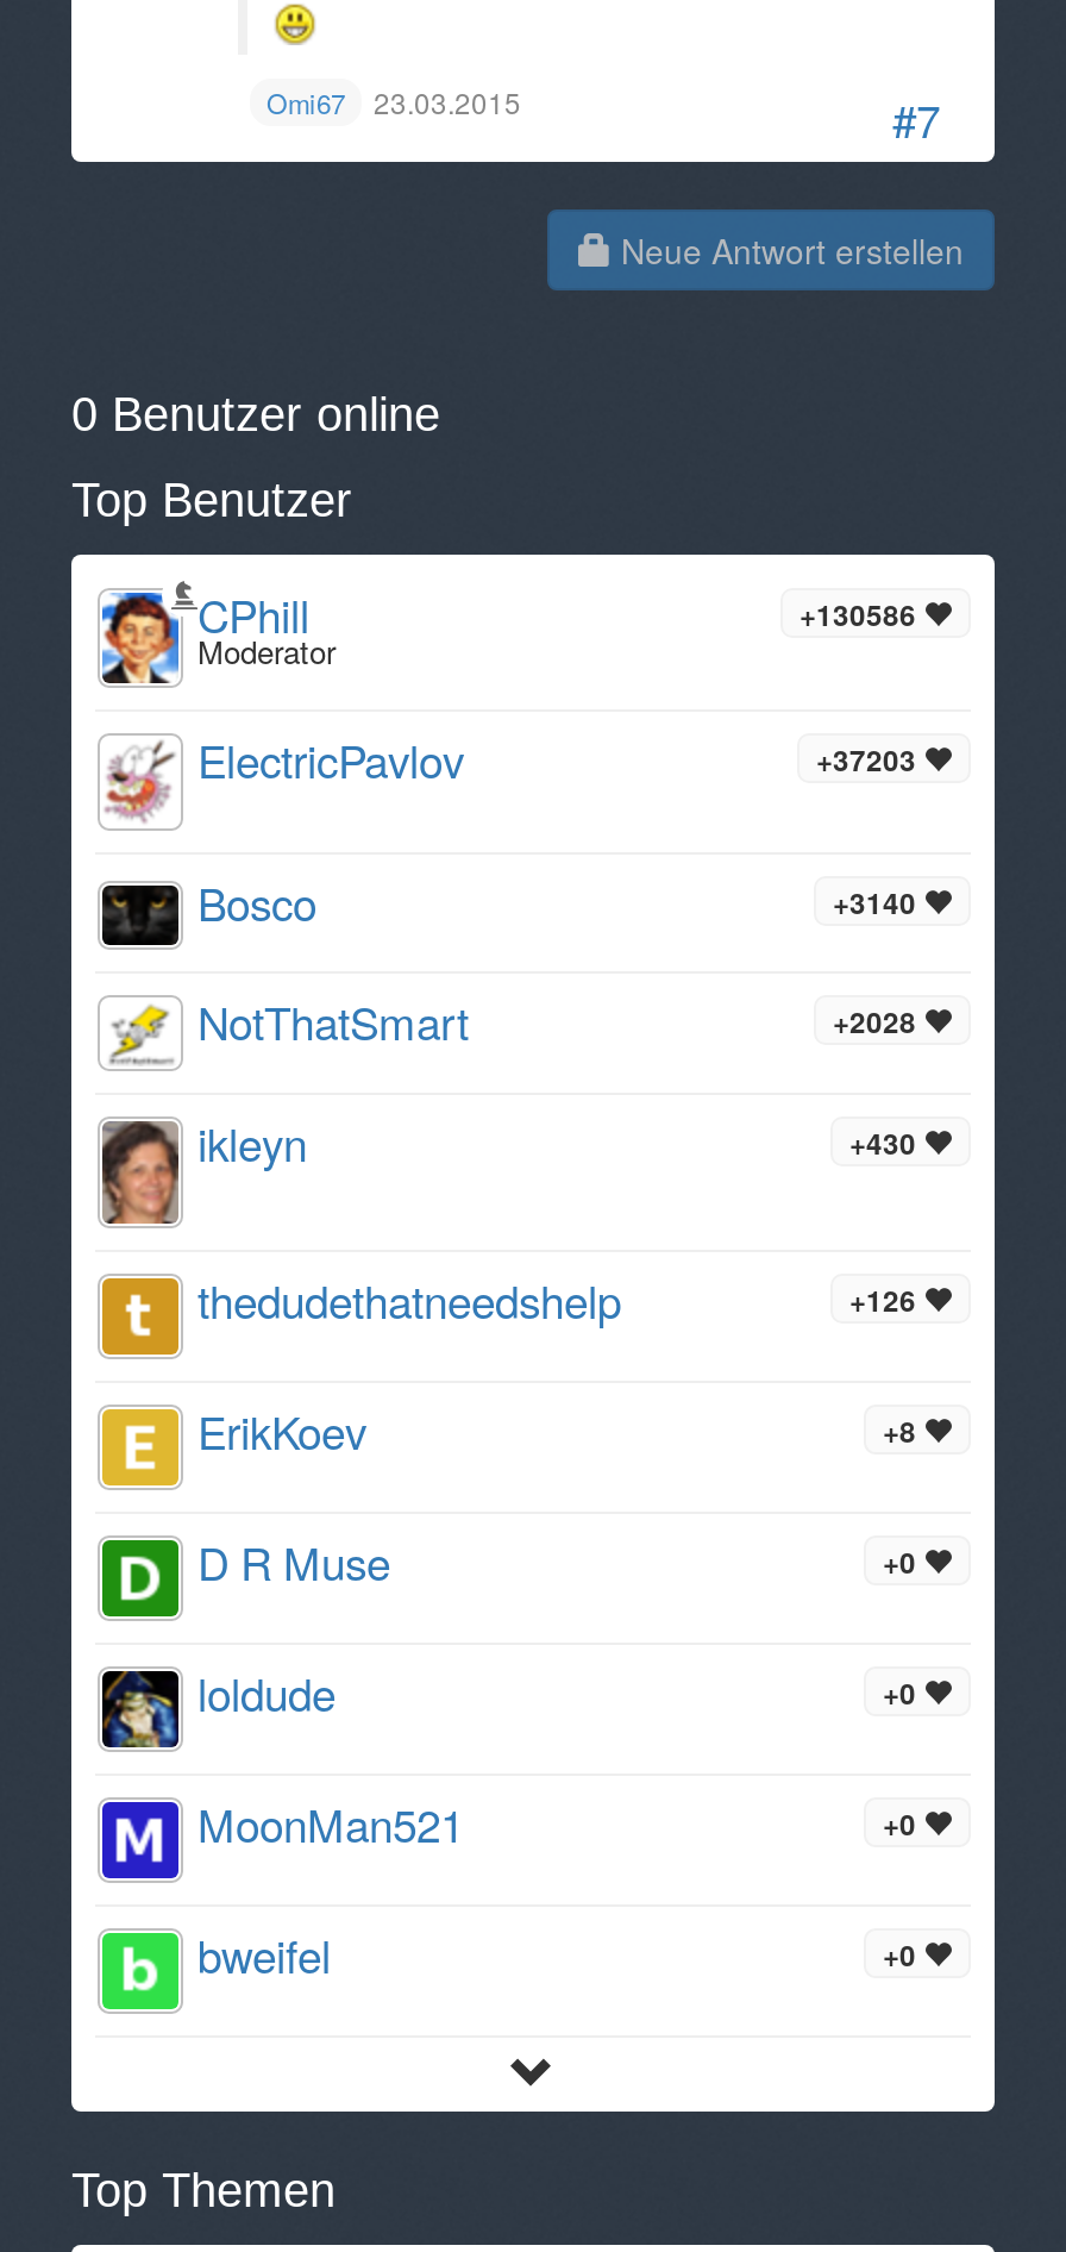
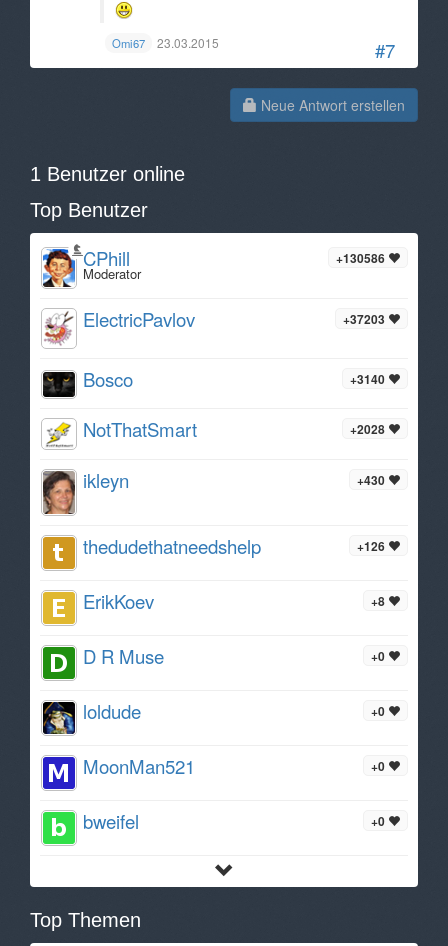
- 0 Benutzer online
+ 1 Benutzer online
